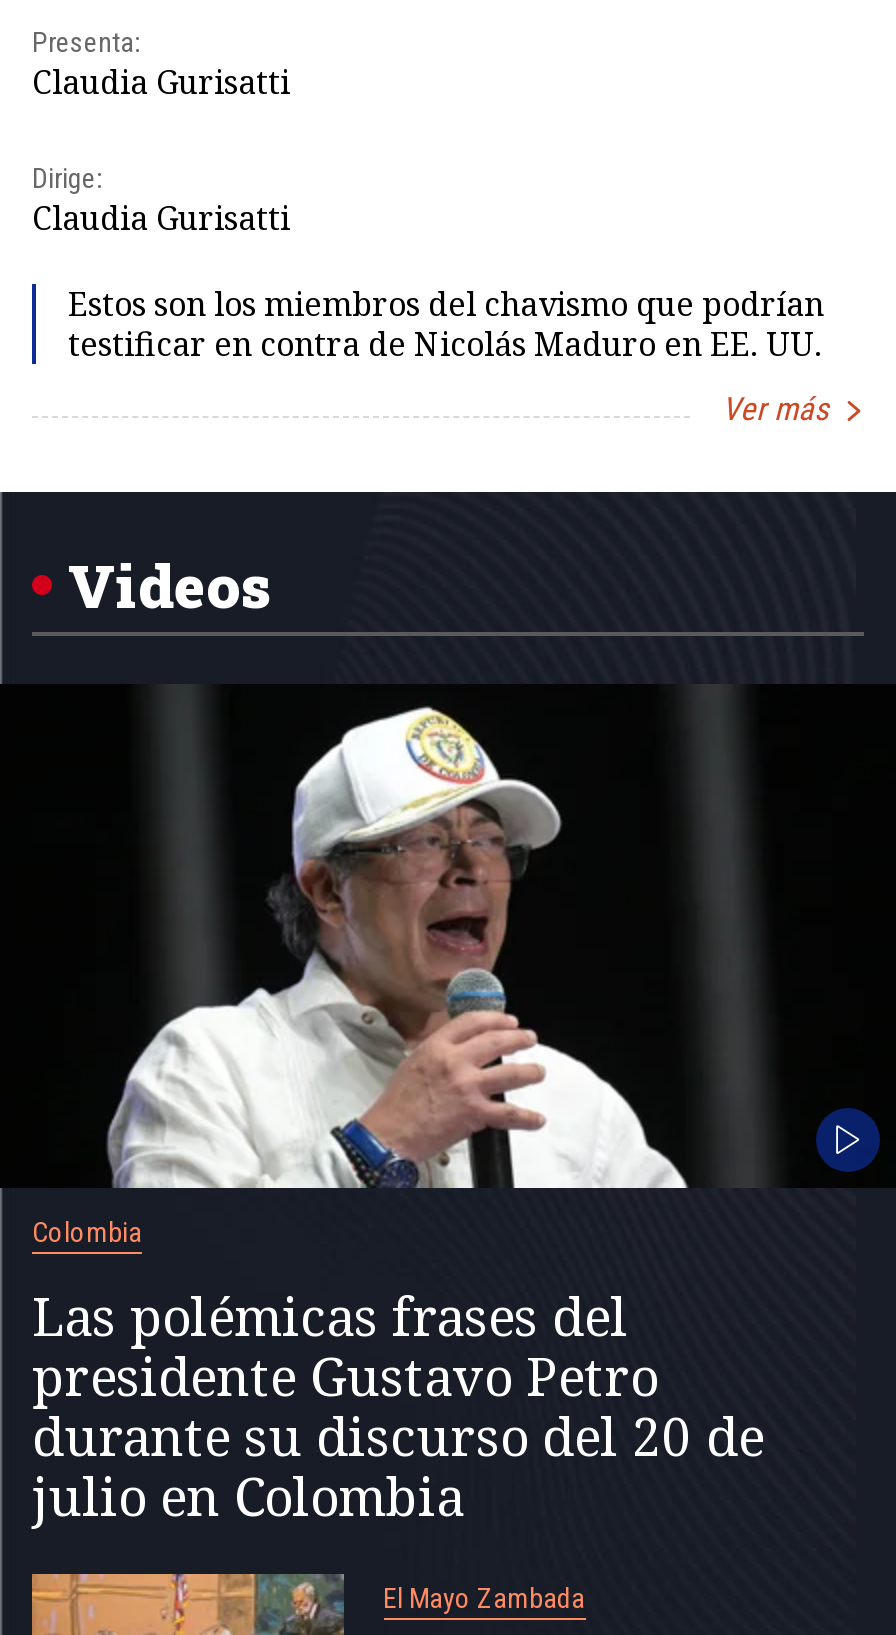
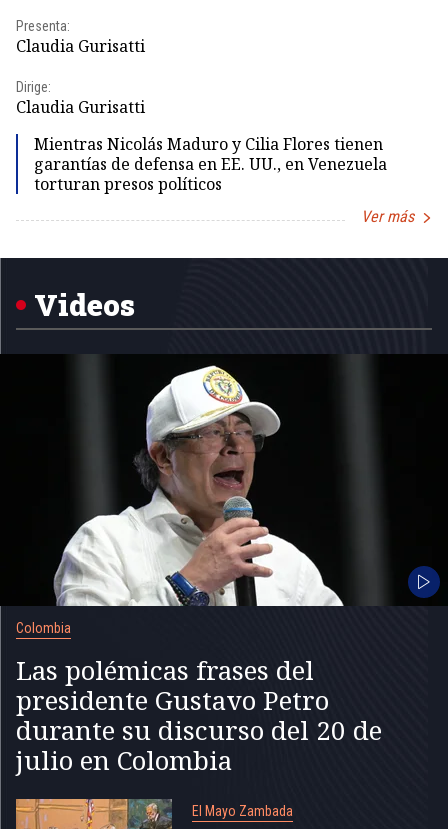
- Estos son los miembros del chavismo que podrían
- testificar en contra de Nicolás Maduro en EE. UU.
+ Mientras Nicolás Maduro y Cilia Flores tienen
+ garantías de defensa en EE. UU., en Venezuela
+ torturan presos políticos
